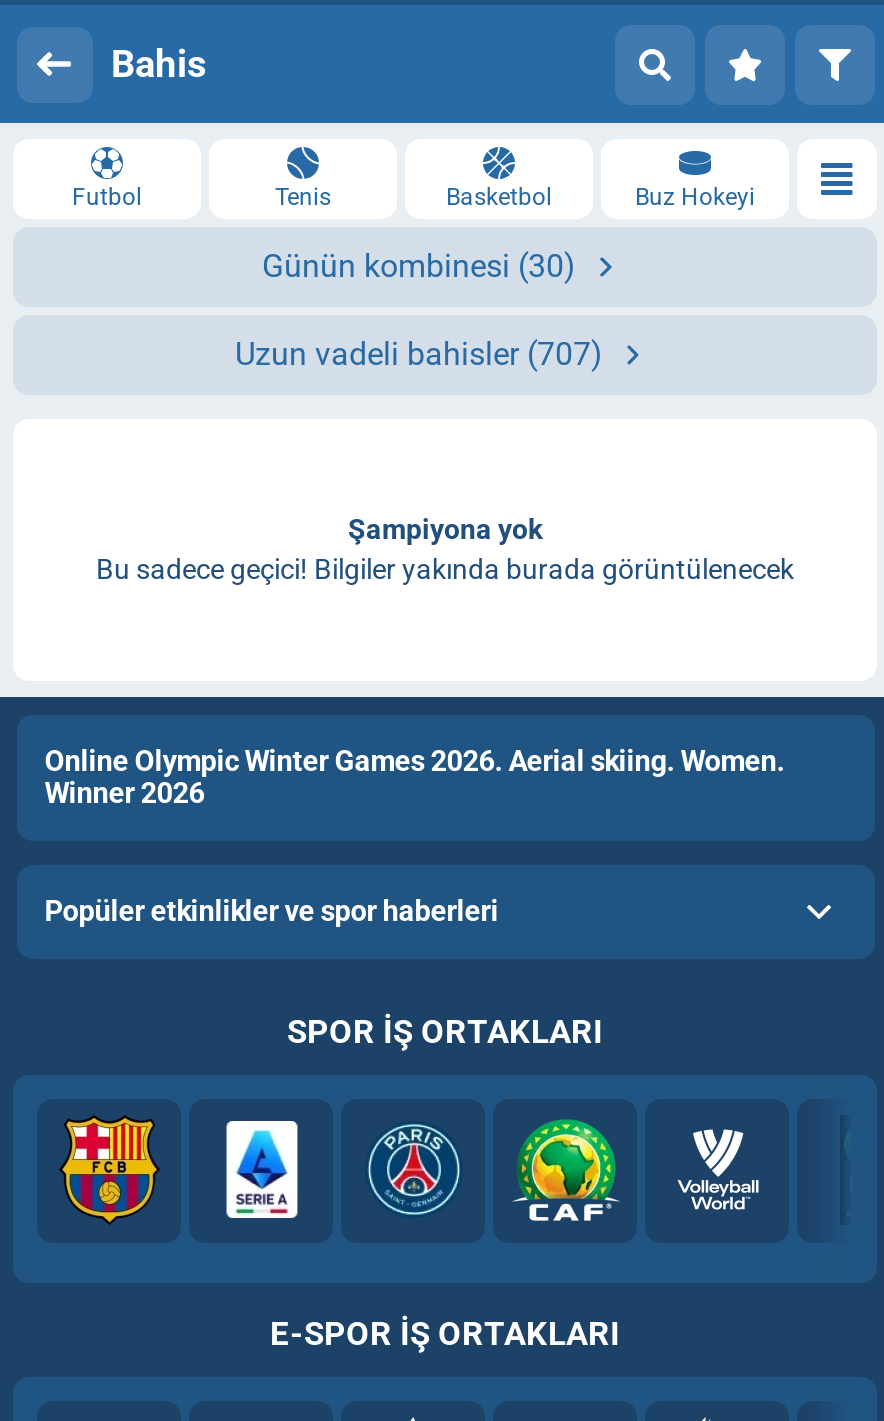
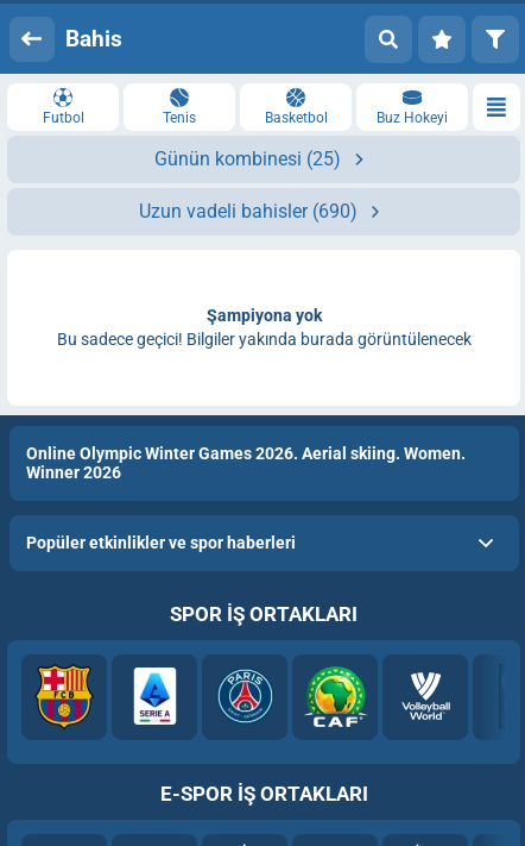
- Günün kombinesi (30)
+ Günün kombinesi (25)

- Uzun vadeli bahisler (707)
+ Uzun vadeli bahisler (690)
